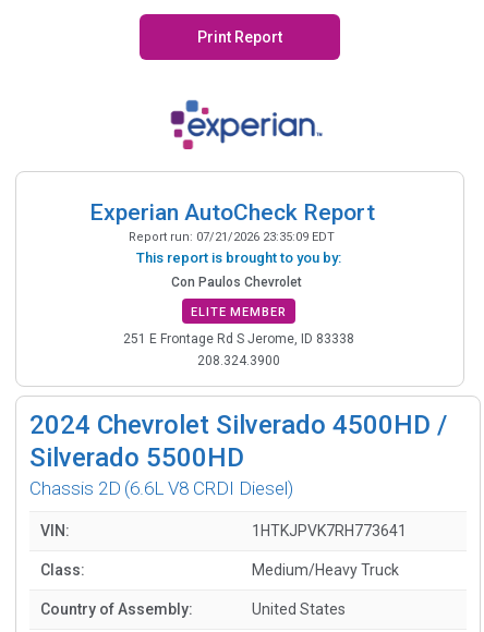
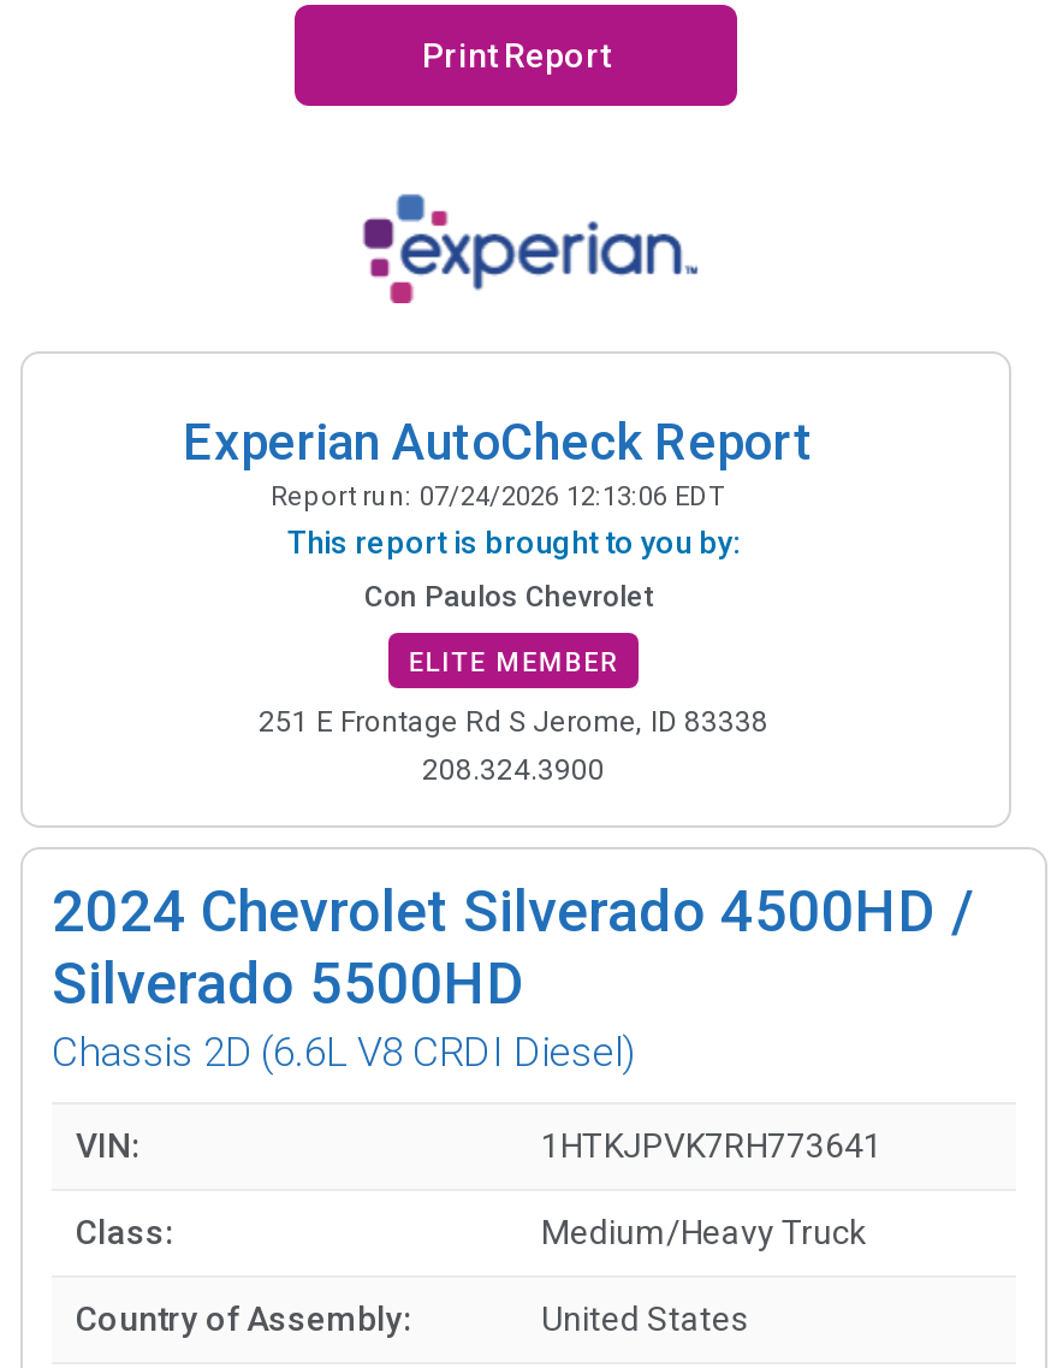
- Report run: 07/21/2026 23:35:09 EDT
+ Report run: 07/24/2026 12:13:06 EDT
